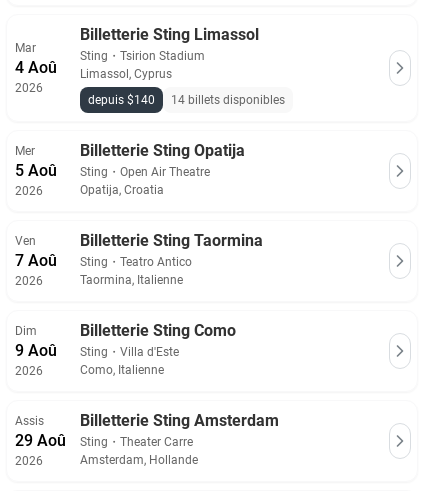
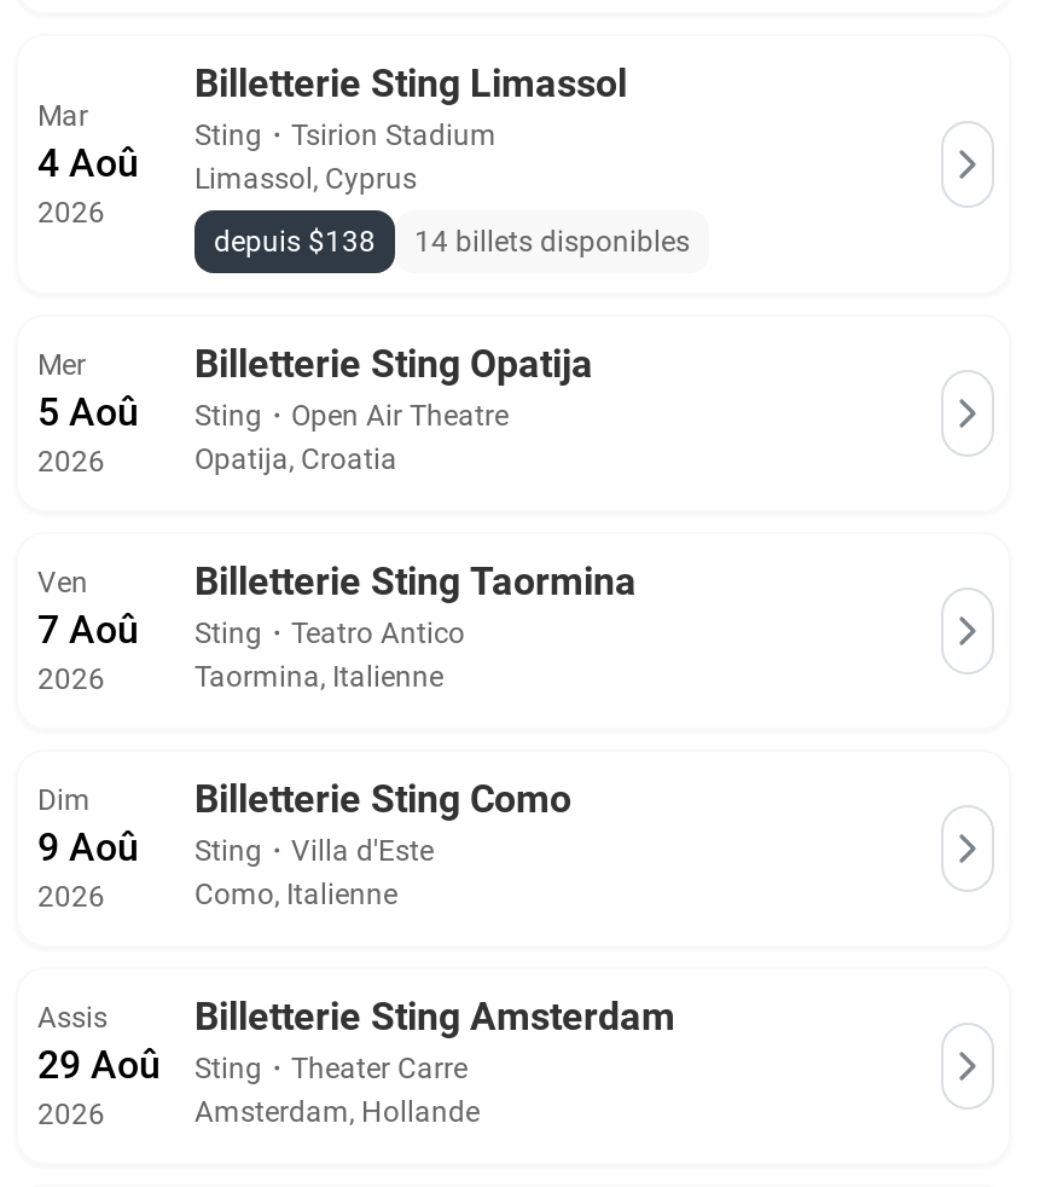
- depuis $140 14 billets disponibles
+ depuis $138 14 billets disponibles
